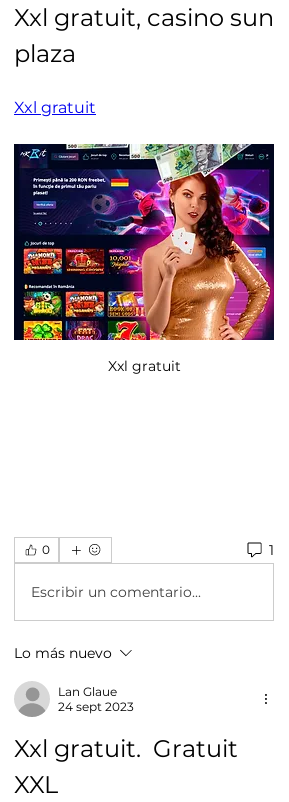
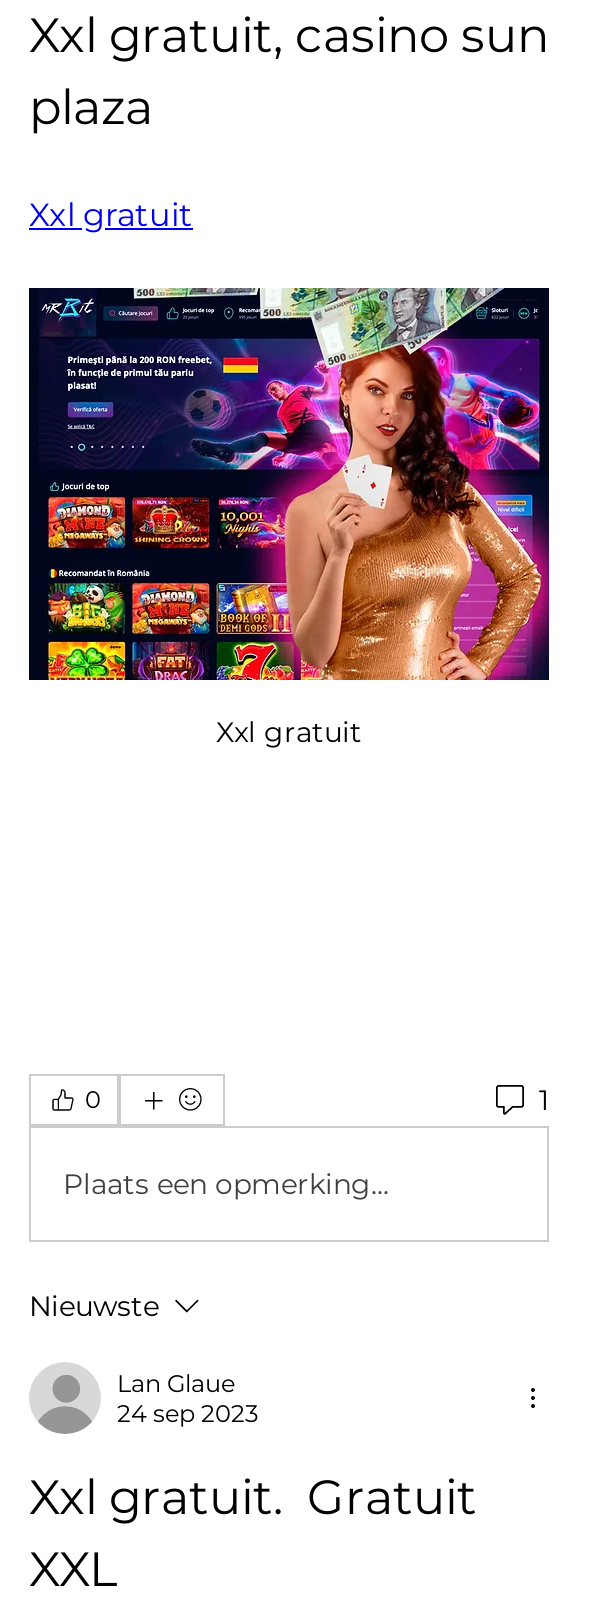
- Escribir un comentario...
+ Plaats een opmerking...

- Lo más nuevo
+ Nieuwste

- 24 sept 2023
+ 24 sep 2023
